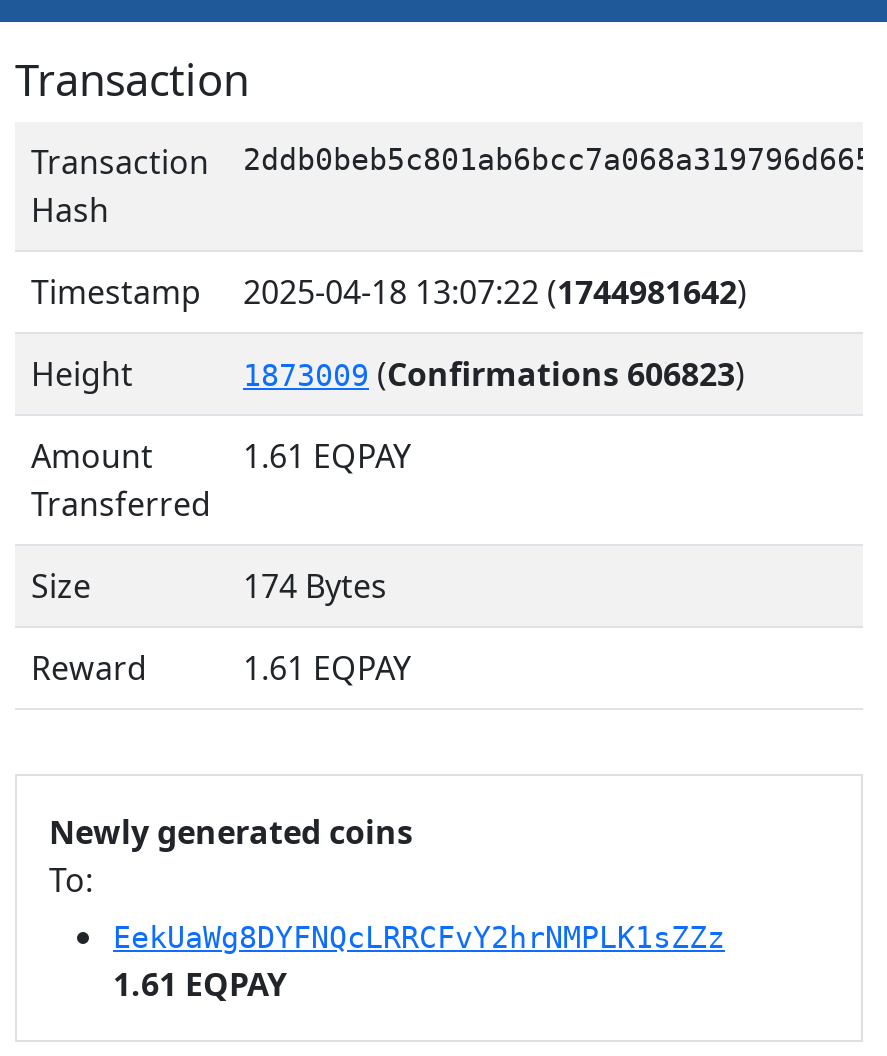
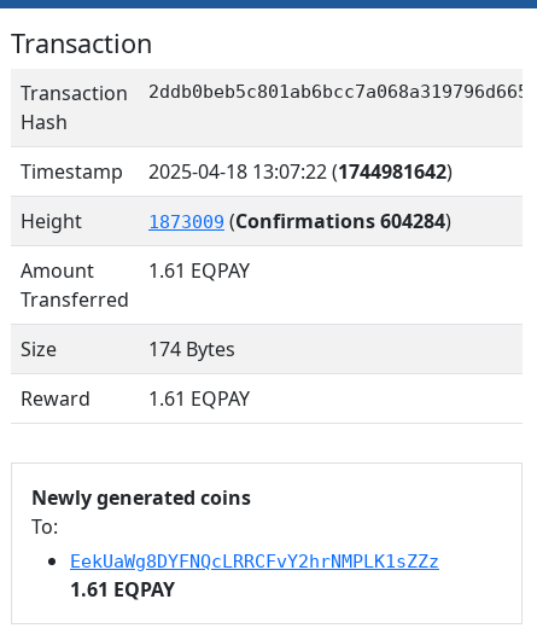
- 1873009 (Confirmations 606823)
+ 1873009 (Confirmations 604284)
